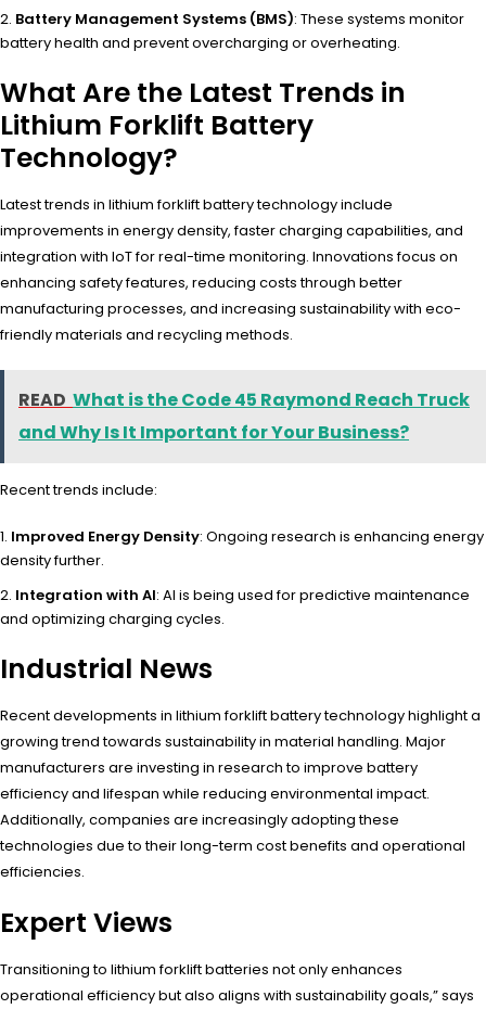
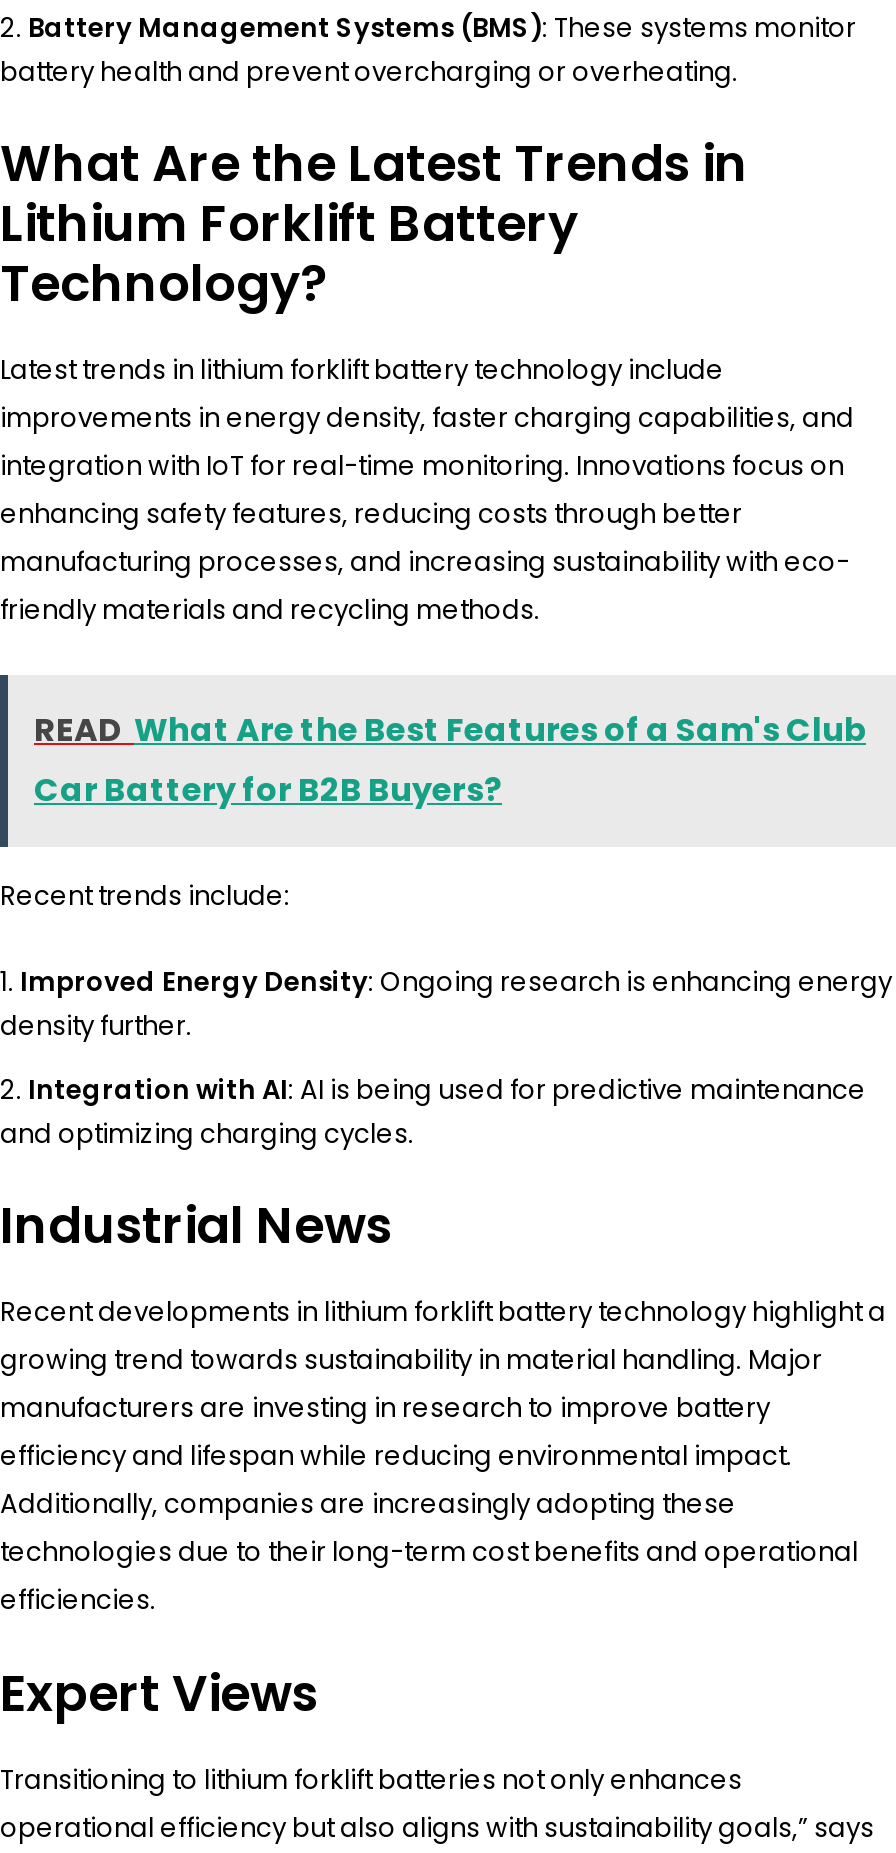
- READ What is the Code 45 Raymond Reach Truck
- and Why Is It Important for Your Business?
+ READ What Are the Best Features of a Sam's Club
+ Car Battery for B2B Buyers?
